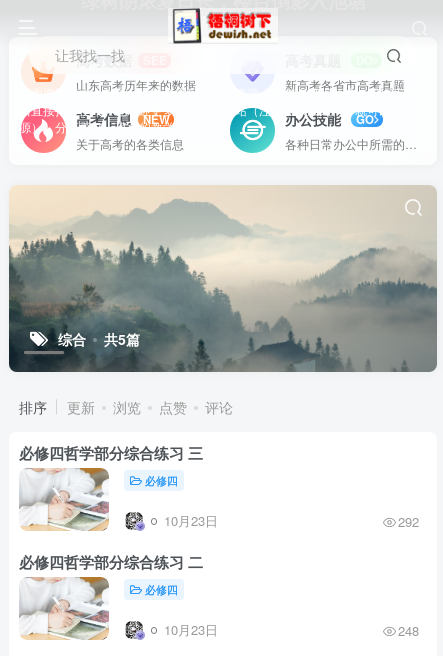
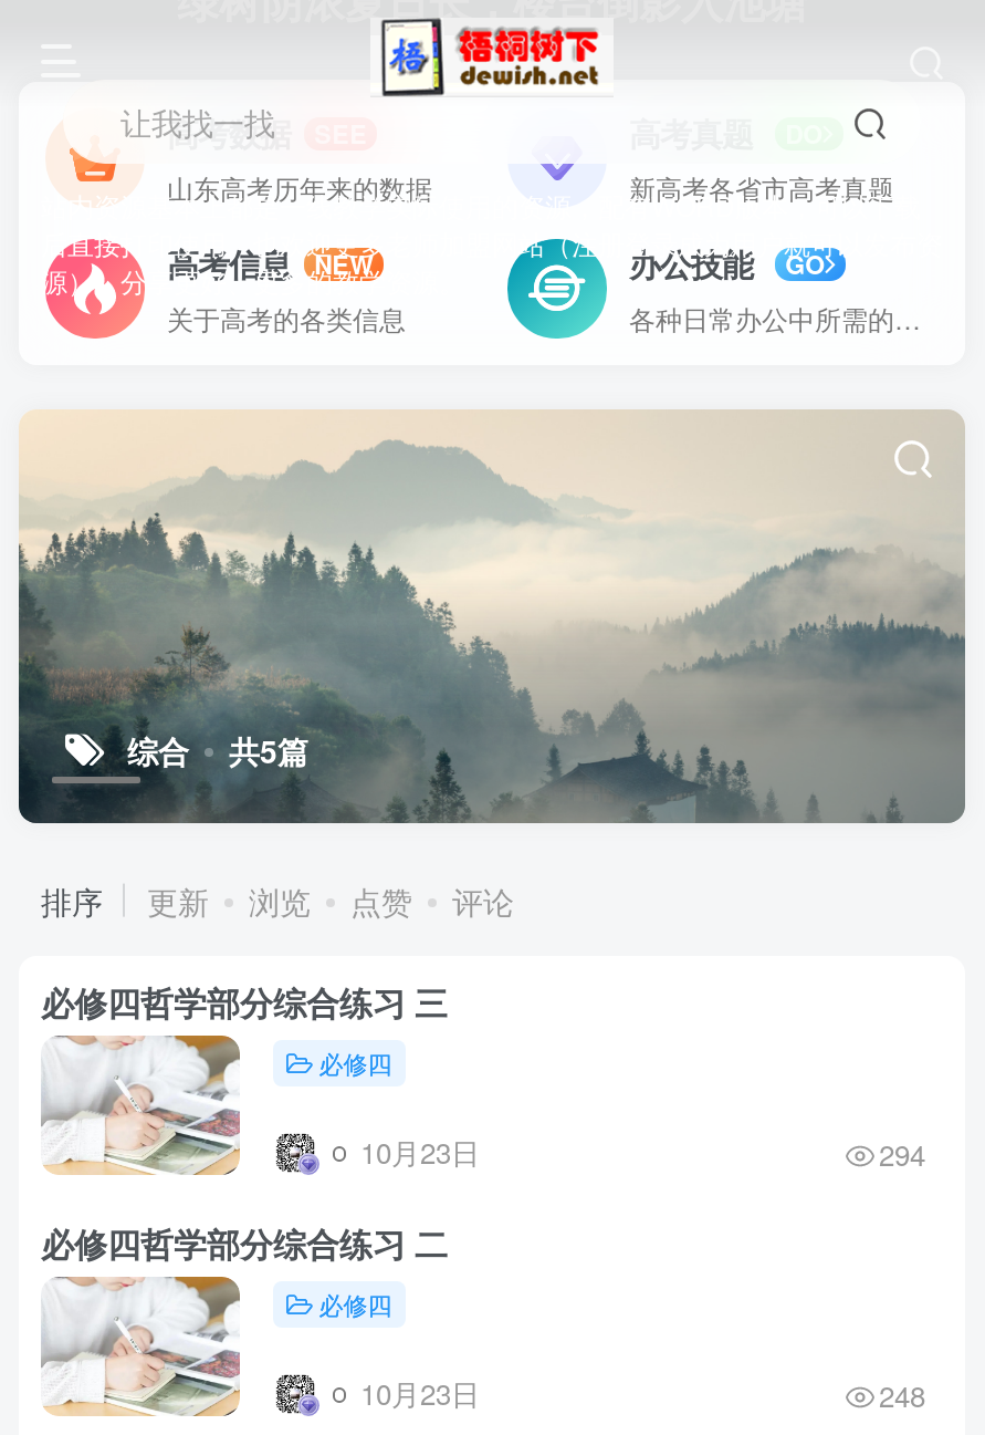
- 292
+ 294
